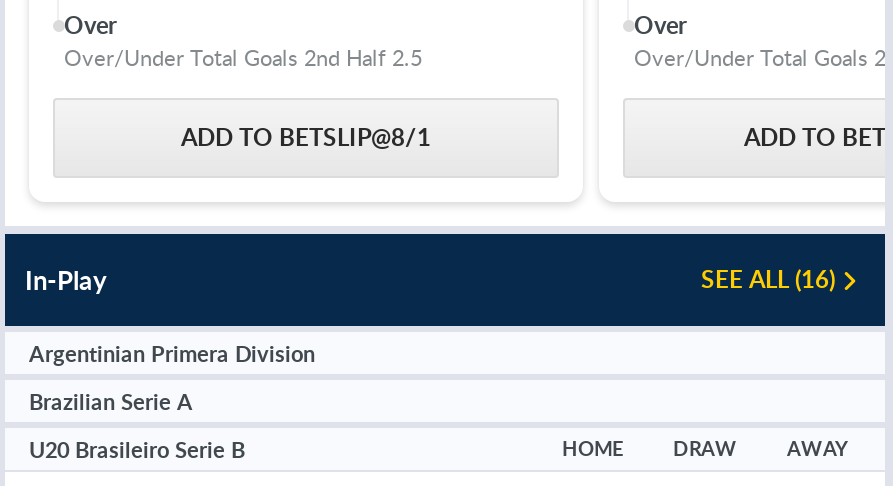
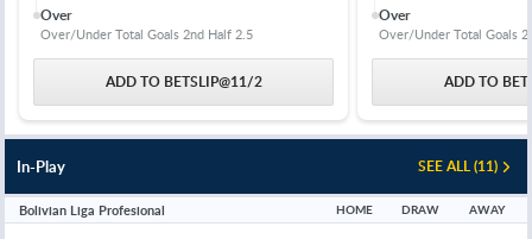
- ADD TO BETSLIP@8/1
+ ADD TO BETSLIP@11/2

- SEE ALL (16)
- Argentinian Primera Division
- Brazilian Serie A
- U20 Brasileiro Serie B
+ SEE ALL (11)
+ Bolivian Liga Profesional
